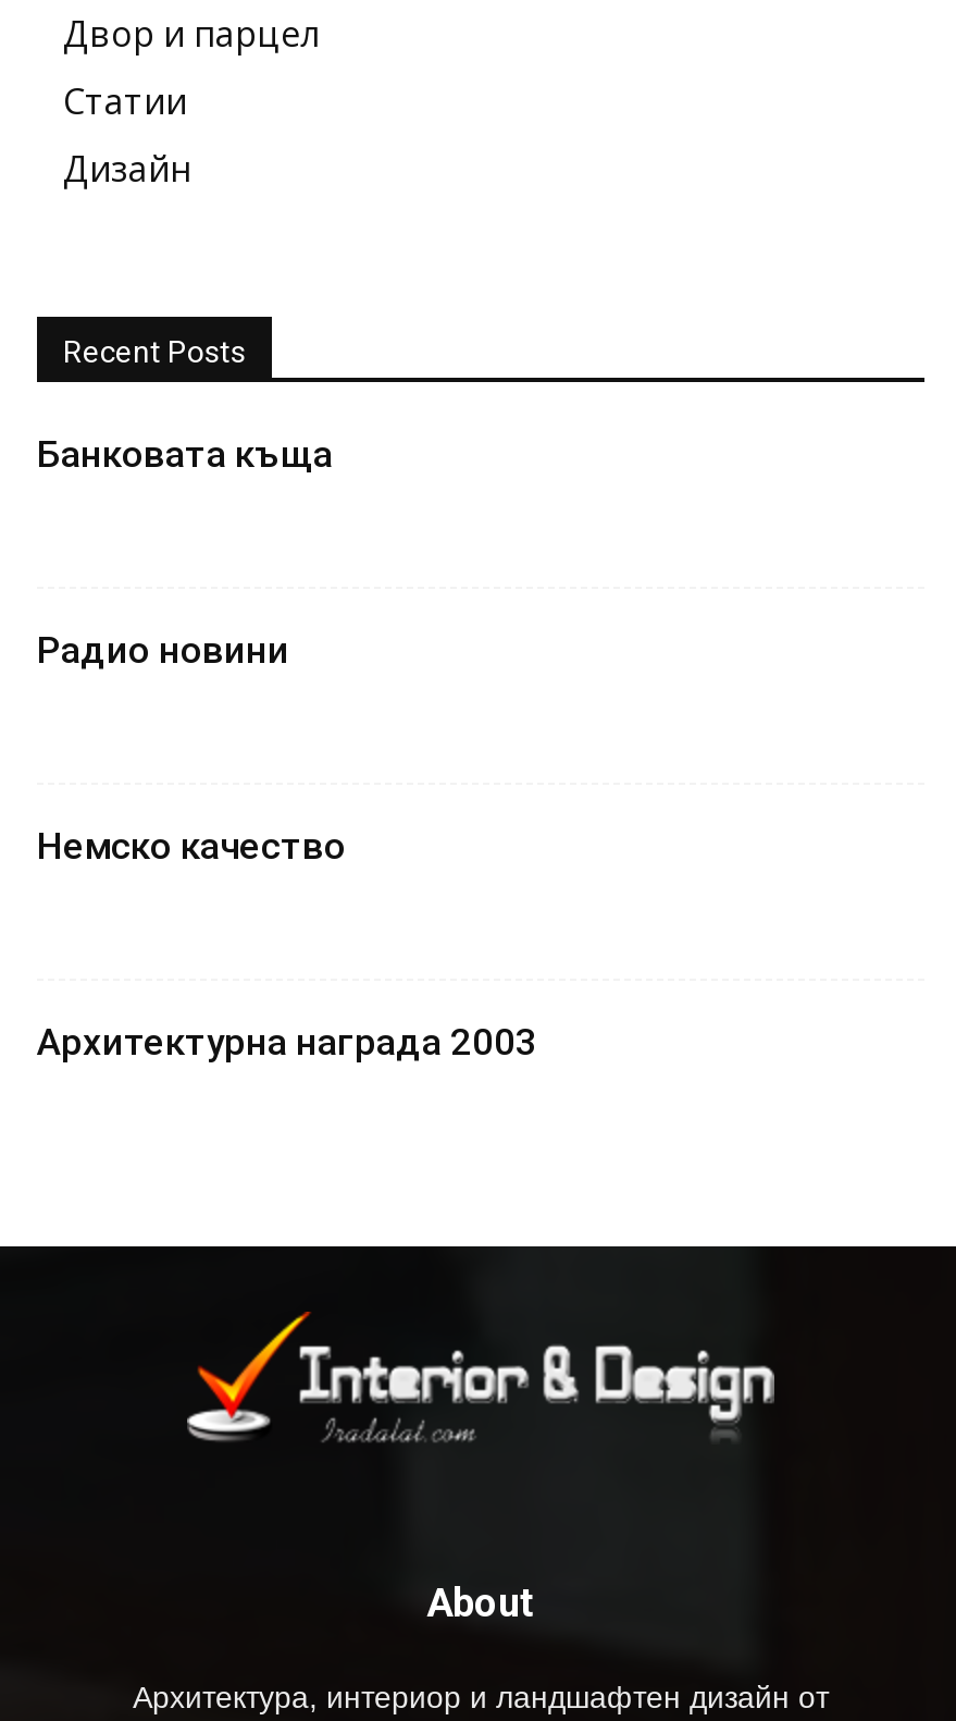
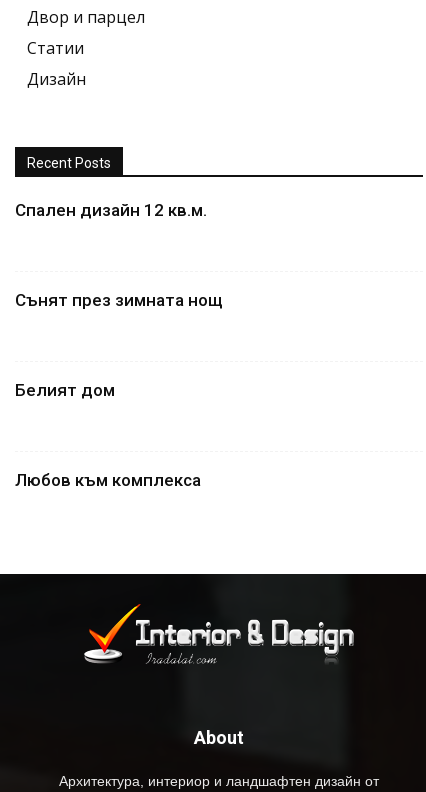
- Банковата къща
+ Спален дизайн 12 кв.м.

- Радио новини
+ Сънят през зимната нощ

- Немско качество
+ Белият дом

- Архитектурна награда 2003
+ Любов към комплекса
